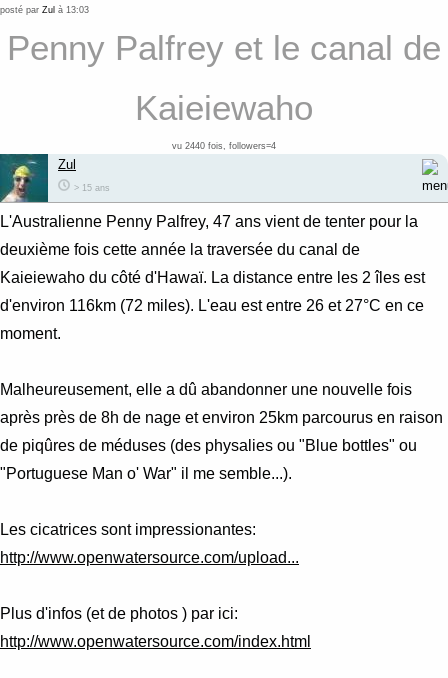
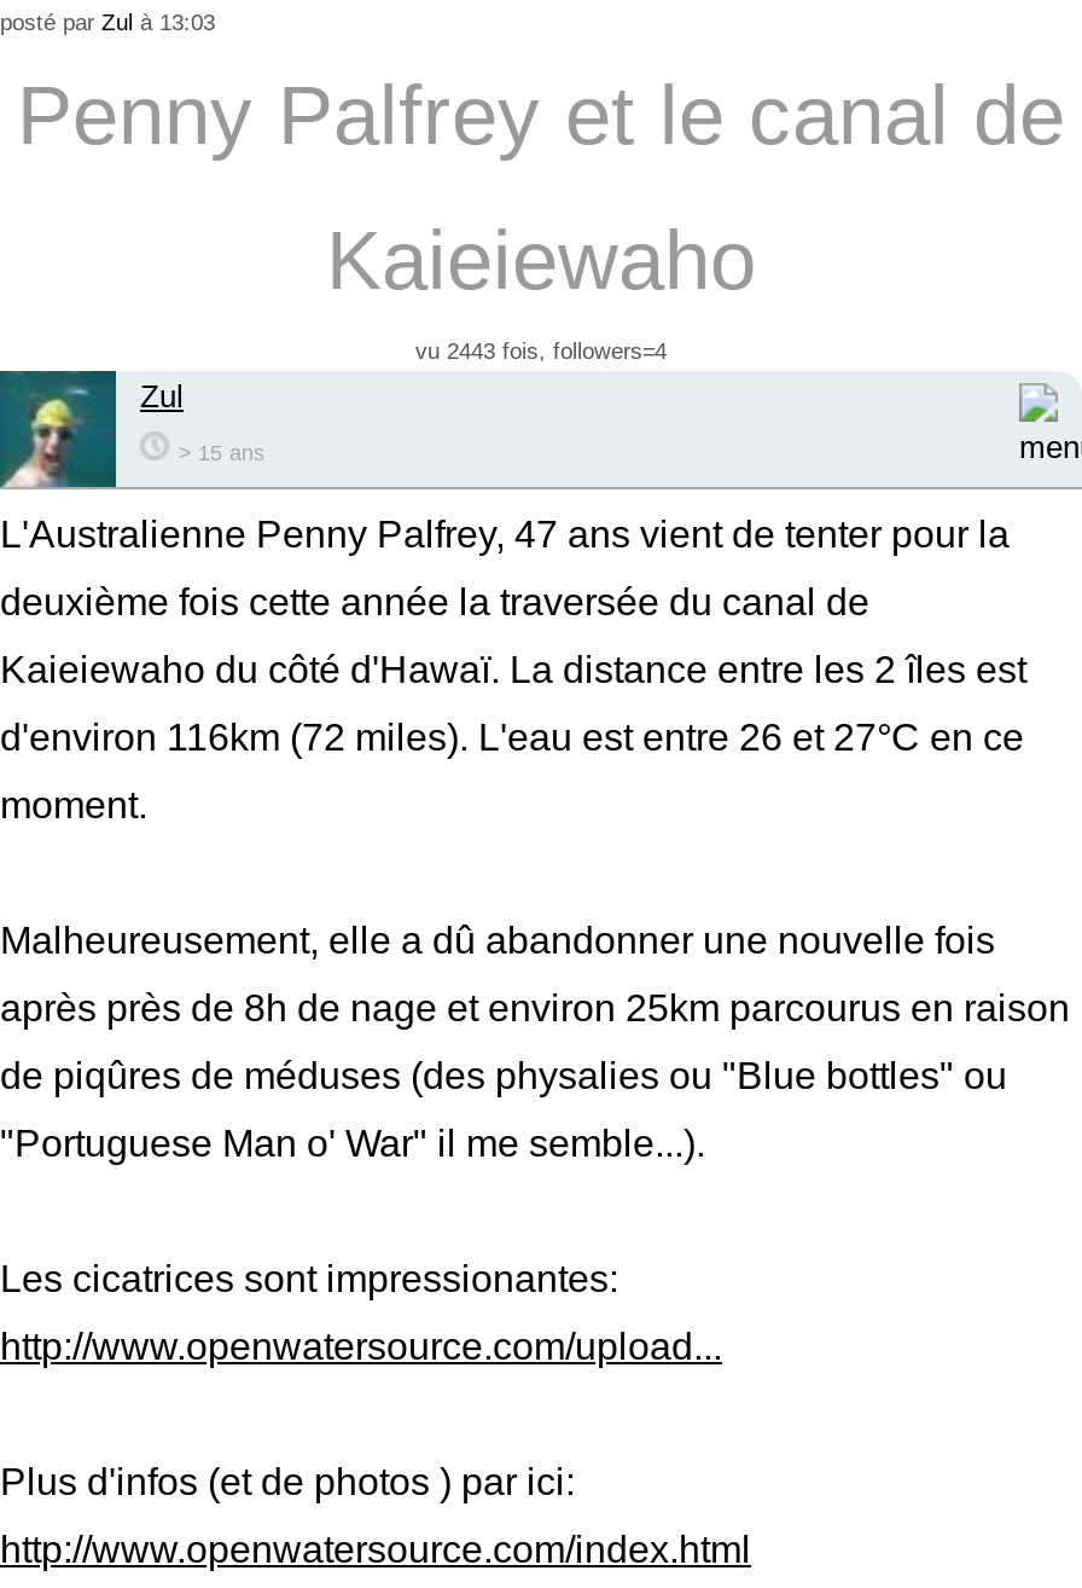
- vu 2440 fois, followers=4
+ vu 2443 fois, followers=4
